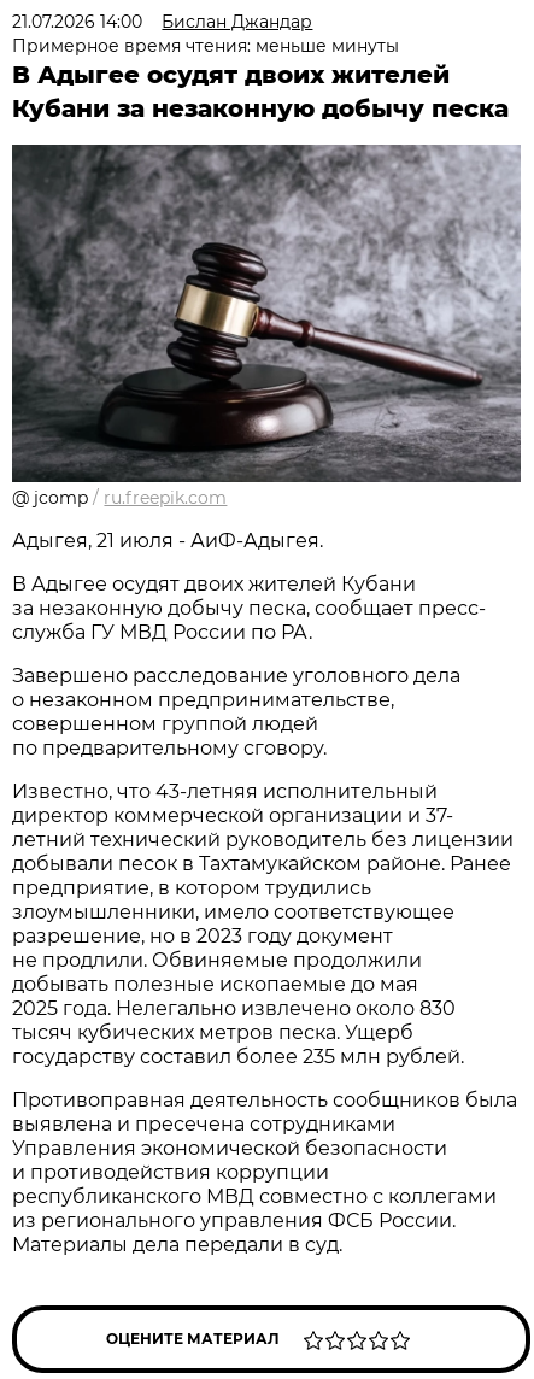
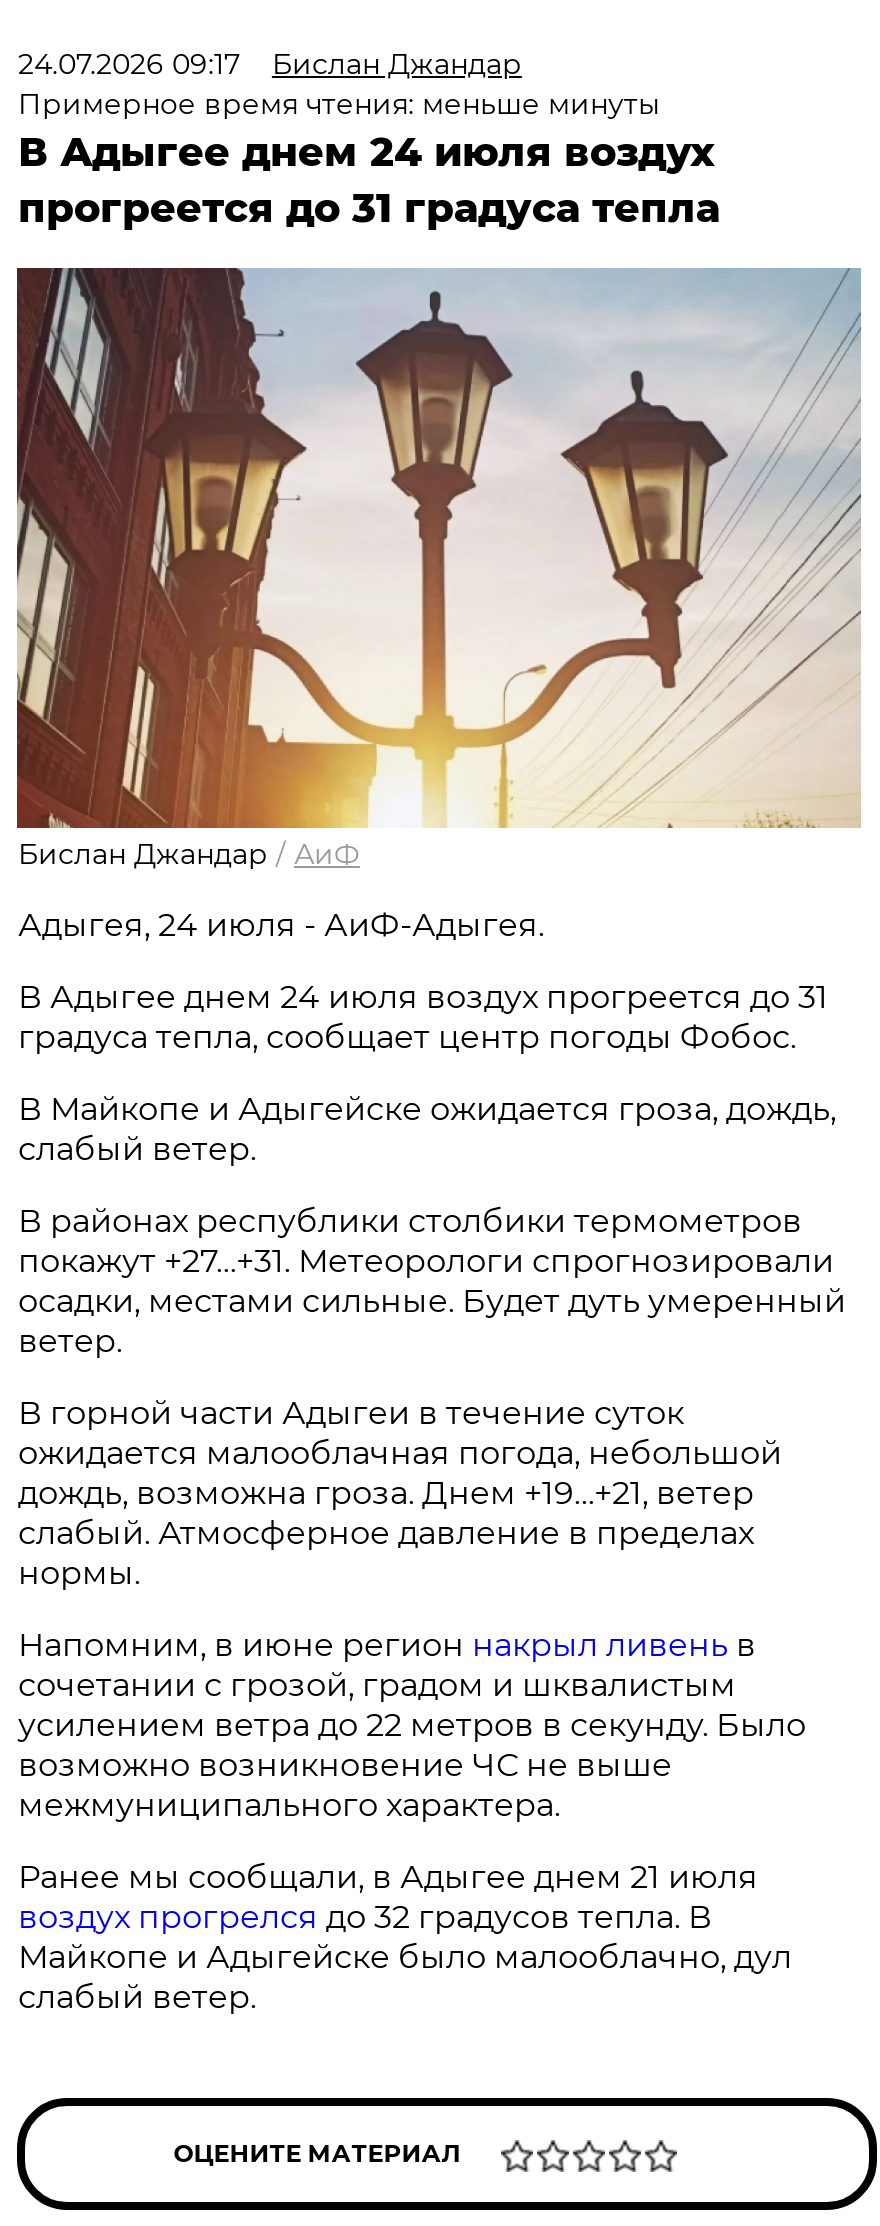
- 21.07.2026 14:00 Бислан Джандар
+ 24.07.2026 09:17 Бислан Джандар

- В Адыгее осудят двоих жителей
- Кубани за незаконную добычу песка
+ В Адыгее днем 24 июля воздух
+ прогреется до 31 градуса тепла

- [image]
- @ jcomp / ru.freepik.com
- Адыгея, 21 июля - АиФ-Адыгея.
- В Адыгее осудят двоих жителей Кубани
- за незаконную добычу песка, сообщает пресс-
- служба ГУ МВД России по РА.
- Завершено расследование уголовного дела
- о незаконном предпринимательстве,
- совершенном группой людей
- по предварительному сговору.
- Известно, что 43-летняя исполнительный
- директор коммерческой организации и 37-
- летний технический руководитель без лицензии
- добывали песок в Тахтамукайском районе. Ранее
- предприятие, в котором трудились
- злоумышленники, имело соответствующее
- разрешение, но в 2023 году документ
- не продлили. Обвиняемые продолжили
- добывать полезные ископаемые до мая
- 2025 года. Нелегально извлечено около 830
- тысяч кубических метров песка. Ущерб
- государству составил более 235 млн рублей.
- Противоправная деятельность сообщников была
- выявлена и пресечена сотрудниками
- Управления экономической безопасности
- и противодействия коррупции
- республиканского МВД совместно с коллегами
- из регионального управления ФСБ России.
- Материалы дела передали в суд.
+ [image]
+ Бислан Джандар / АиФ
+ Адыгея, 24 июля - АиФ-Адыгея.
+ В Адыгее днем 24 июля воздух прогреется до 31
+ градуса тепла, сообщает центр погоды Фобос.
+ В Майкопе и Адыгейске ожидается гроза, дождь,
+ слабый ветер.
+ В районах республики столбики термометров
+ покажут +27…+31. Метеорологи спрогнозировали
+ осадки, местами сильные. Будет дуть умеренный
+ ветер.
+ В горной части Адыгеи в течение суток
+ ожидается малооблачная погода, небольшой
+ дождь, возможна гроза. Днем +19…+21, ветер
+ слабый. Атмосферное давление в пределах
+ нормы.
+ Напомним, в июне регион накрыл ливень в
+ сочетании с грозой, градом и шквалистым
+ усилением ветра до 22 метров в секунду. Было
+ возможно возникновение ЧС не выше
+ межмуниципального характера.
+ Ранее мы сообщали, в Адыгее днем 21 июля
+ воздух прогрелся до 32 градусов тепла. В
+ Майкопе и Адыгейске было малооблачно, дул
+ слабый ветер.
